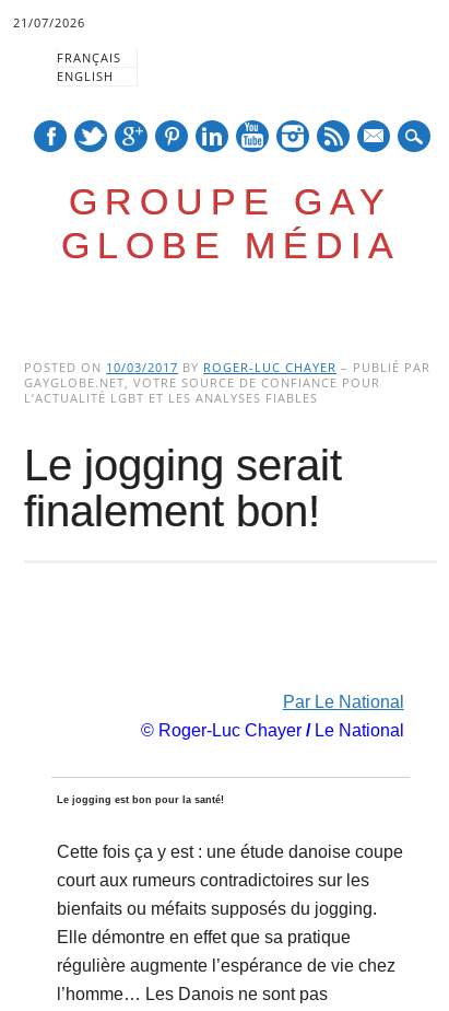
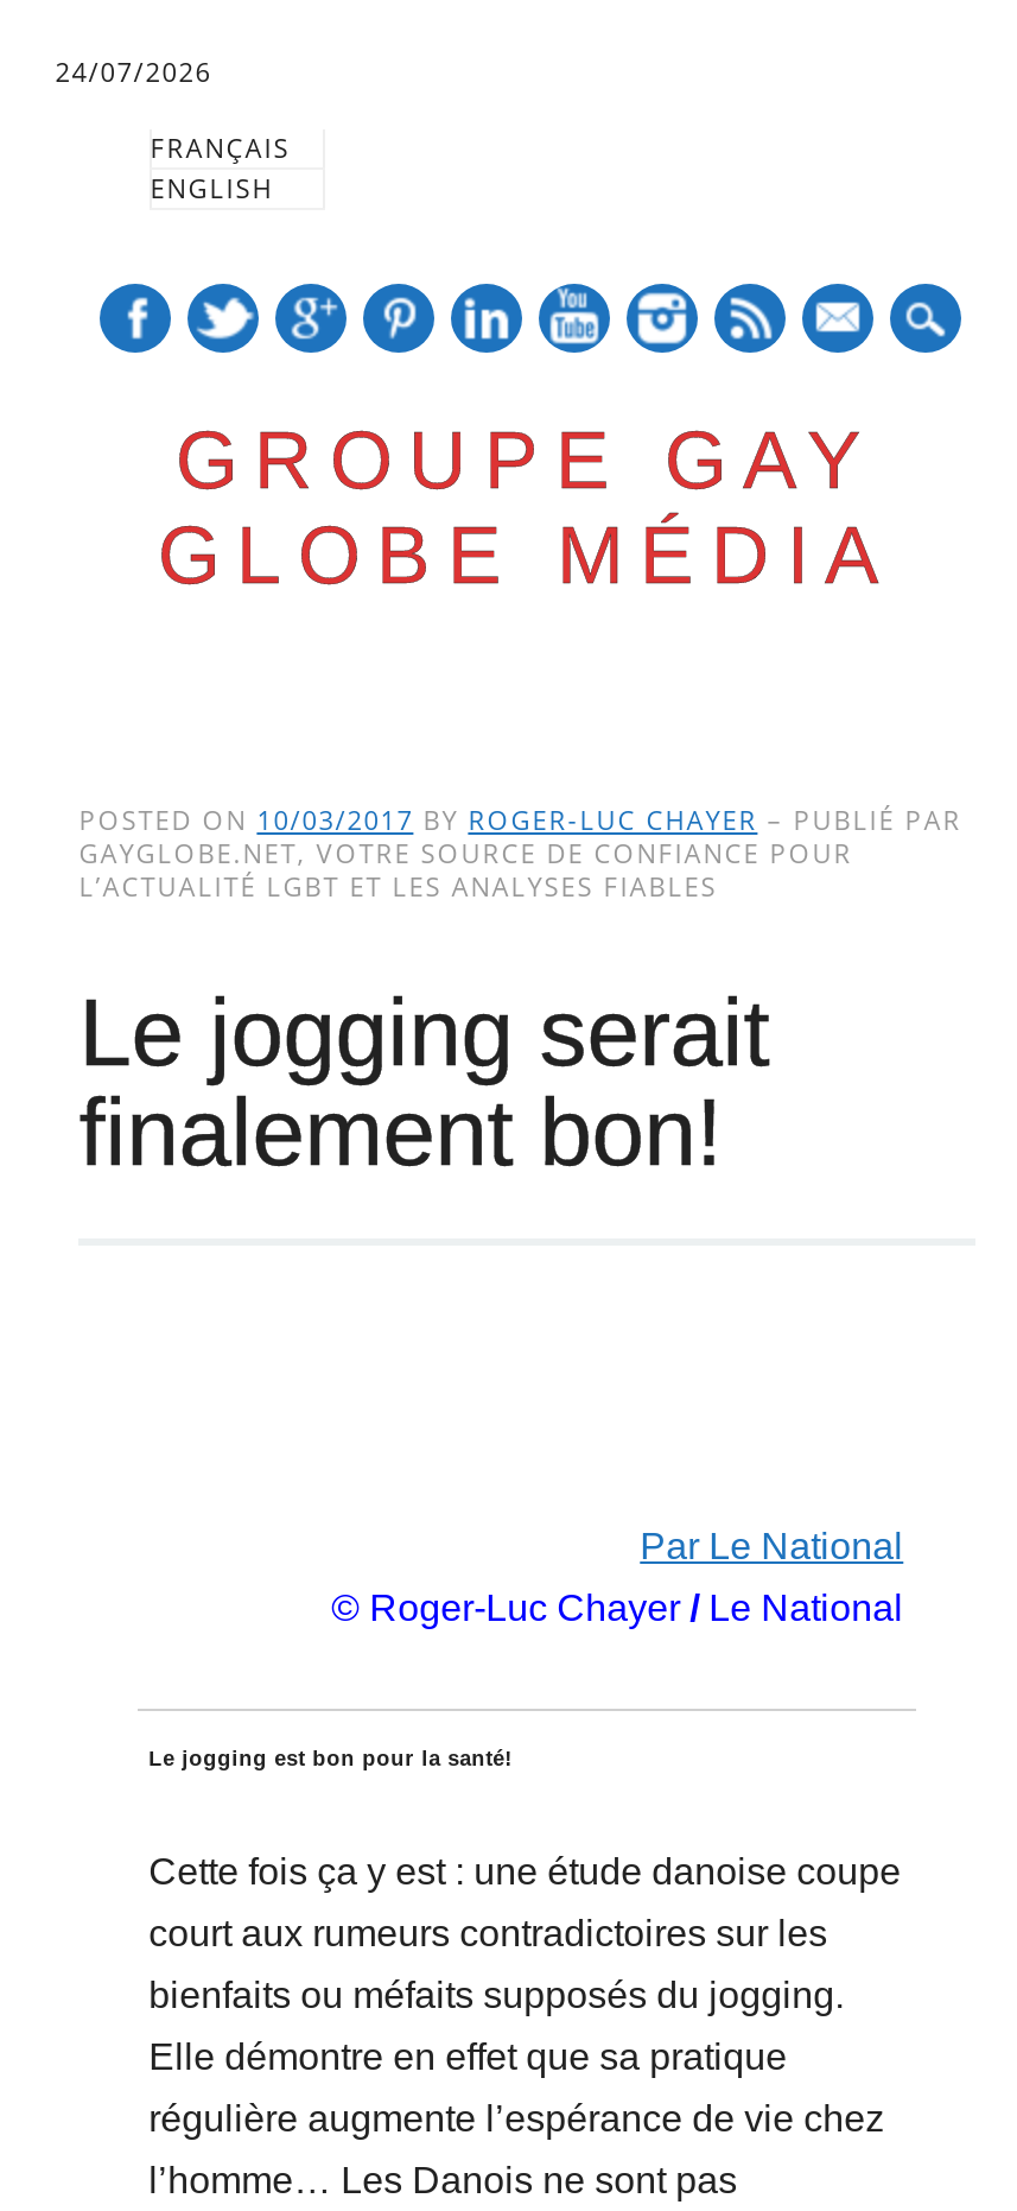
- 21/07/2026
+ 24/07/2026
